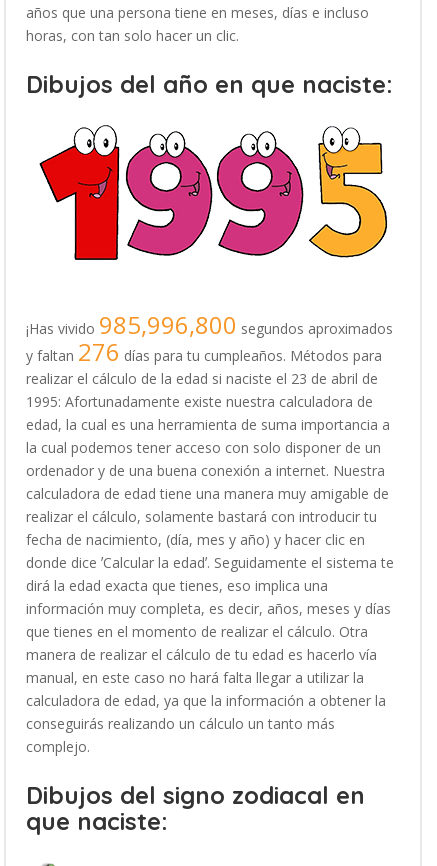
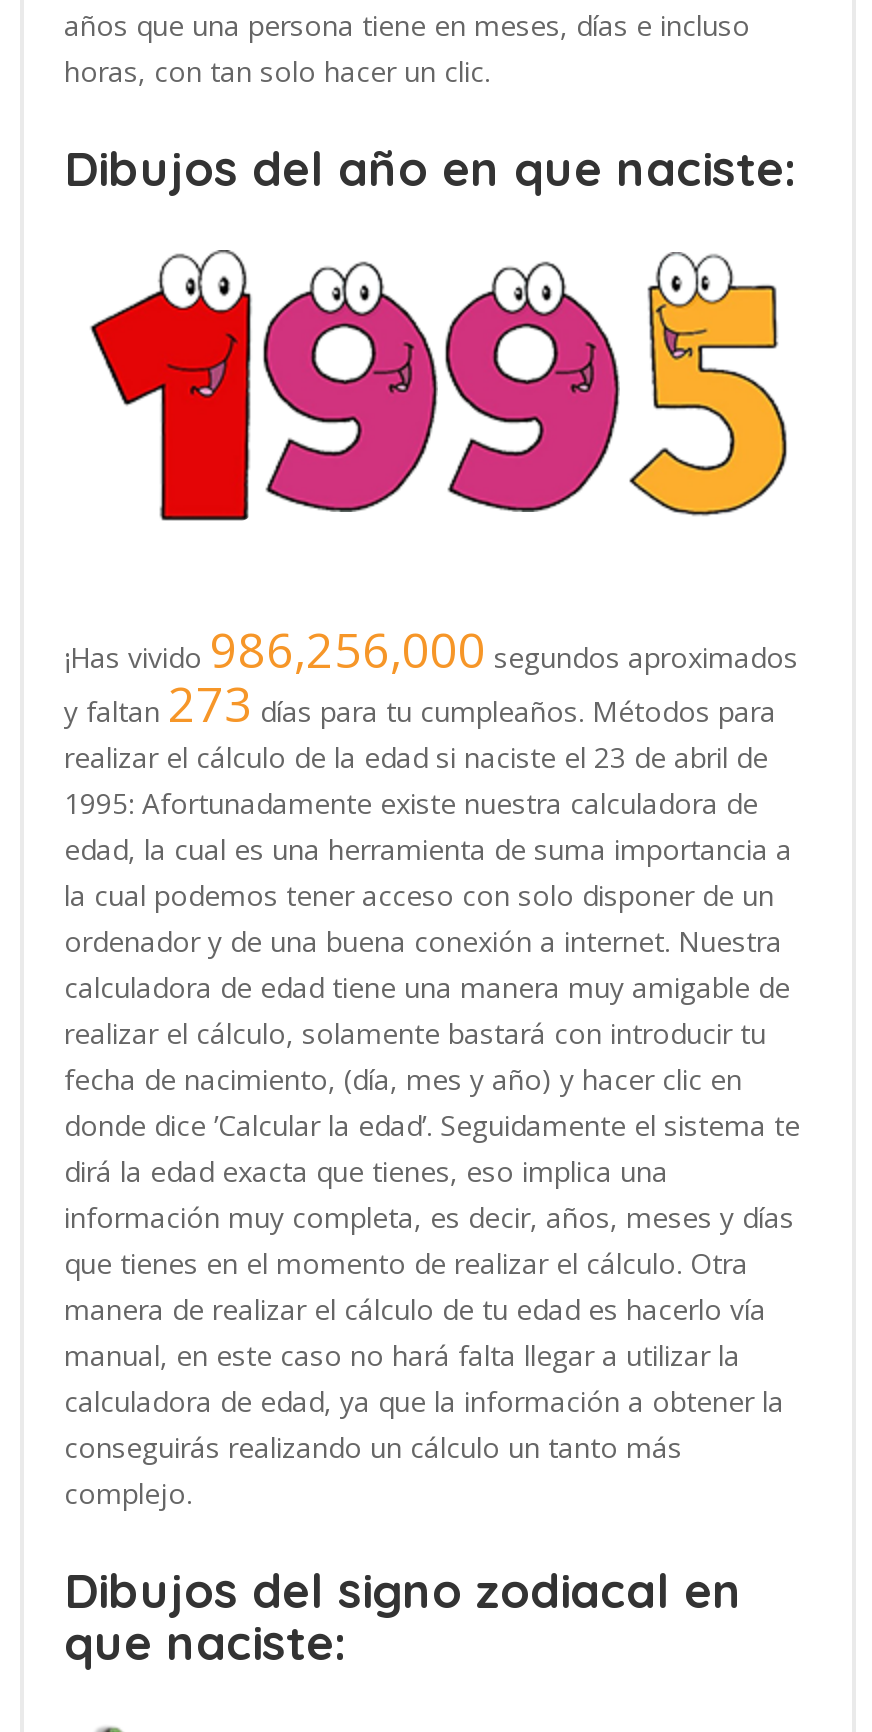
- ¡Has vivido 985,996,800 segundos aproximados
+ ¡Has vivido 986,256,000 segundos aproximados

- y faltan276 días para tu cumpleaños. Métodos para
+ y faltan273 días para tu cumpleaños. Métodos para
